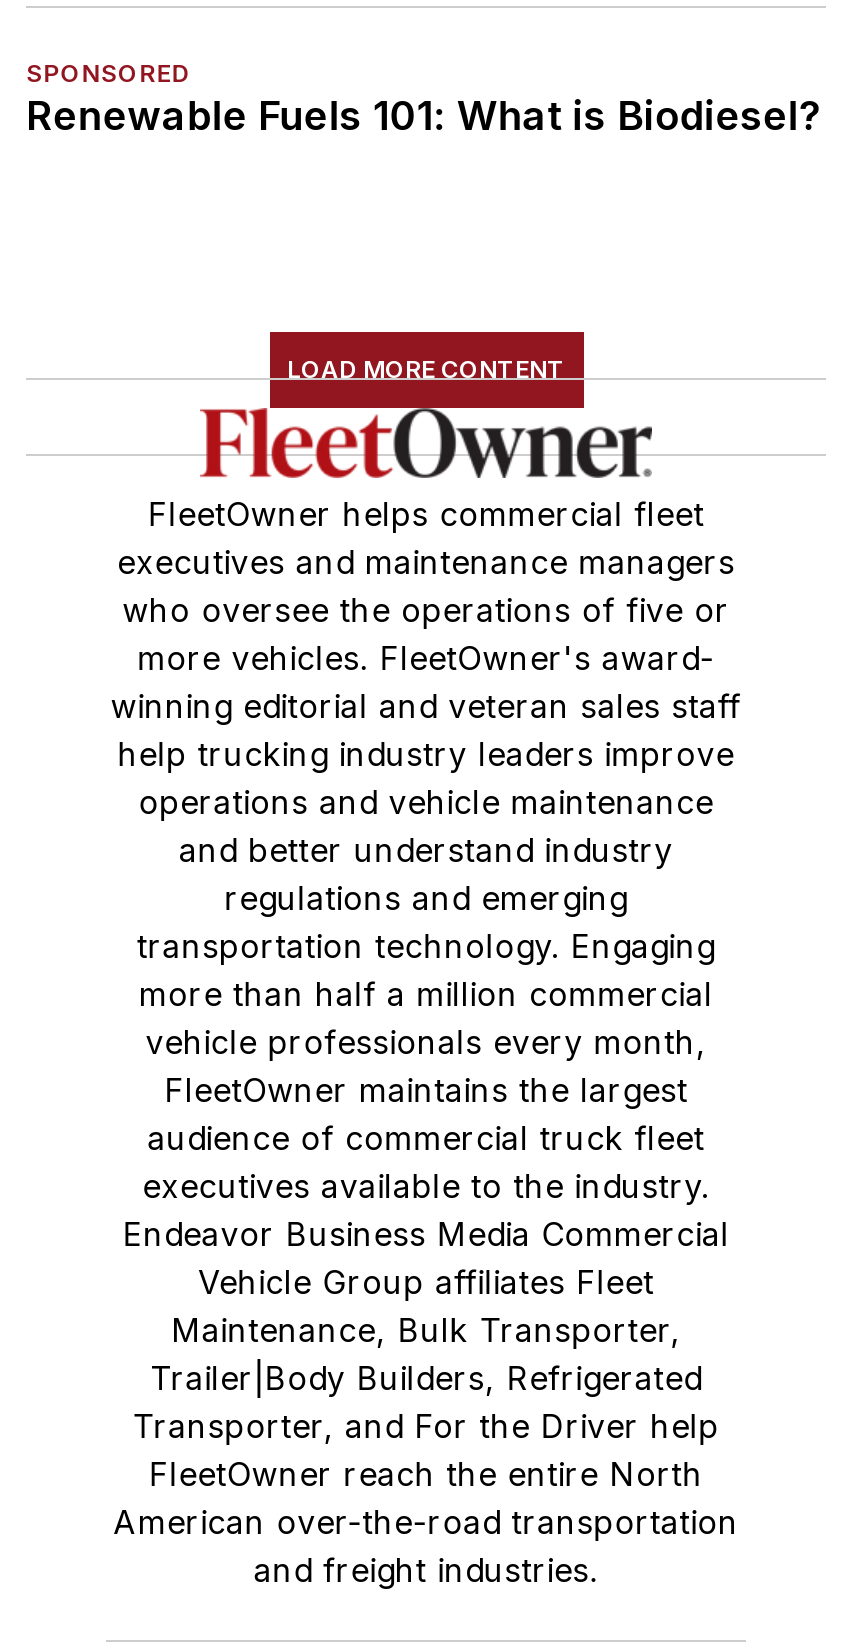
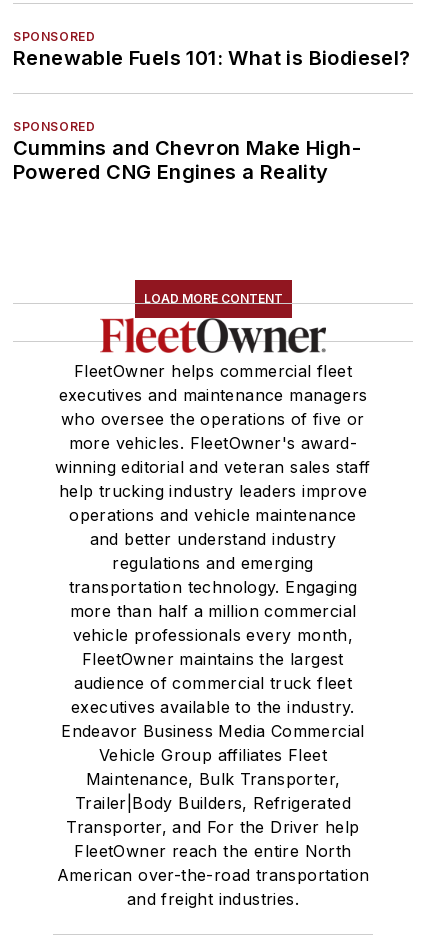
+ SPONSORED
+ Cummins and Chevron Make High-
+ Powered CNG Engines a Reality
